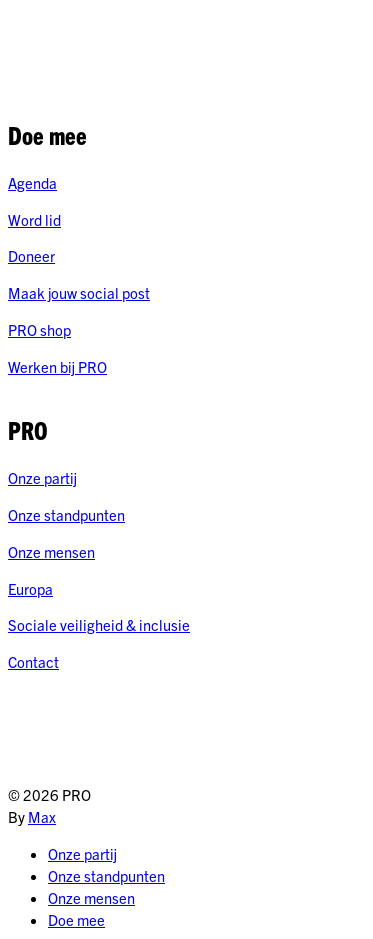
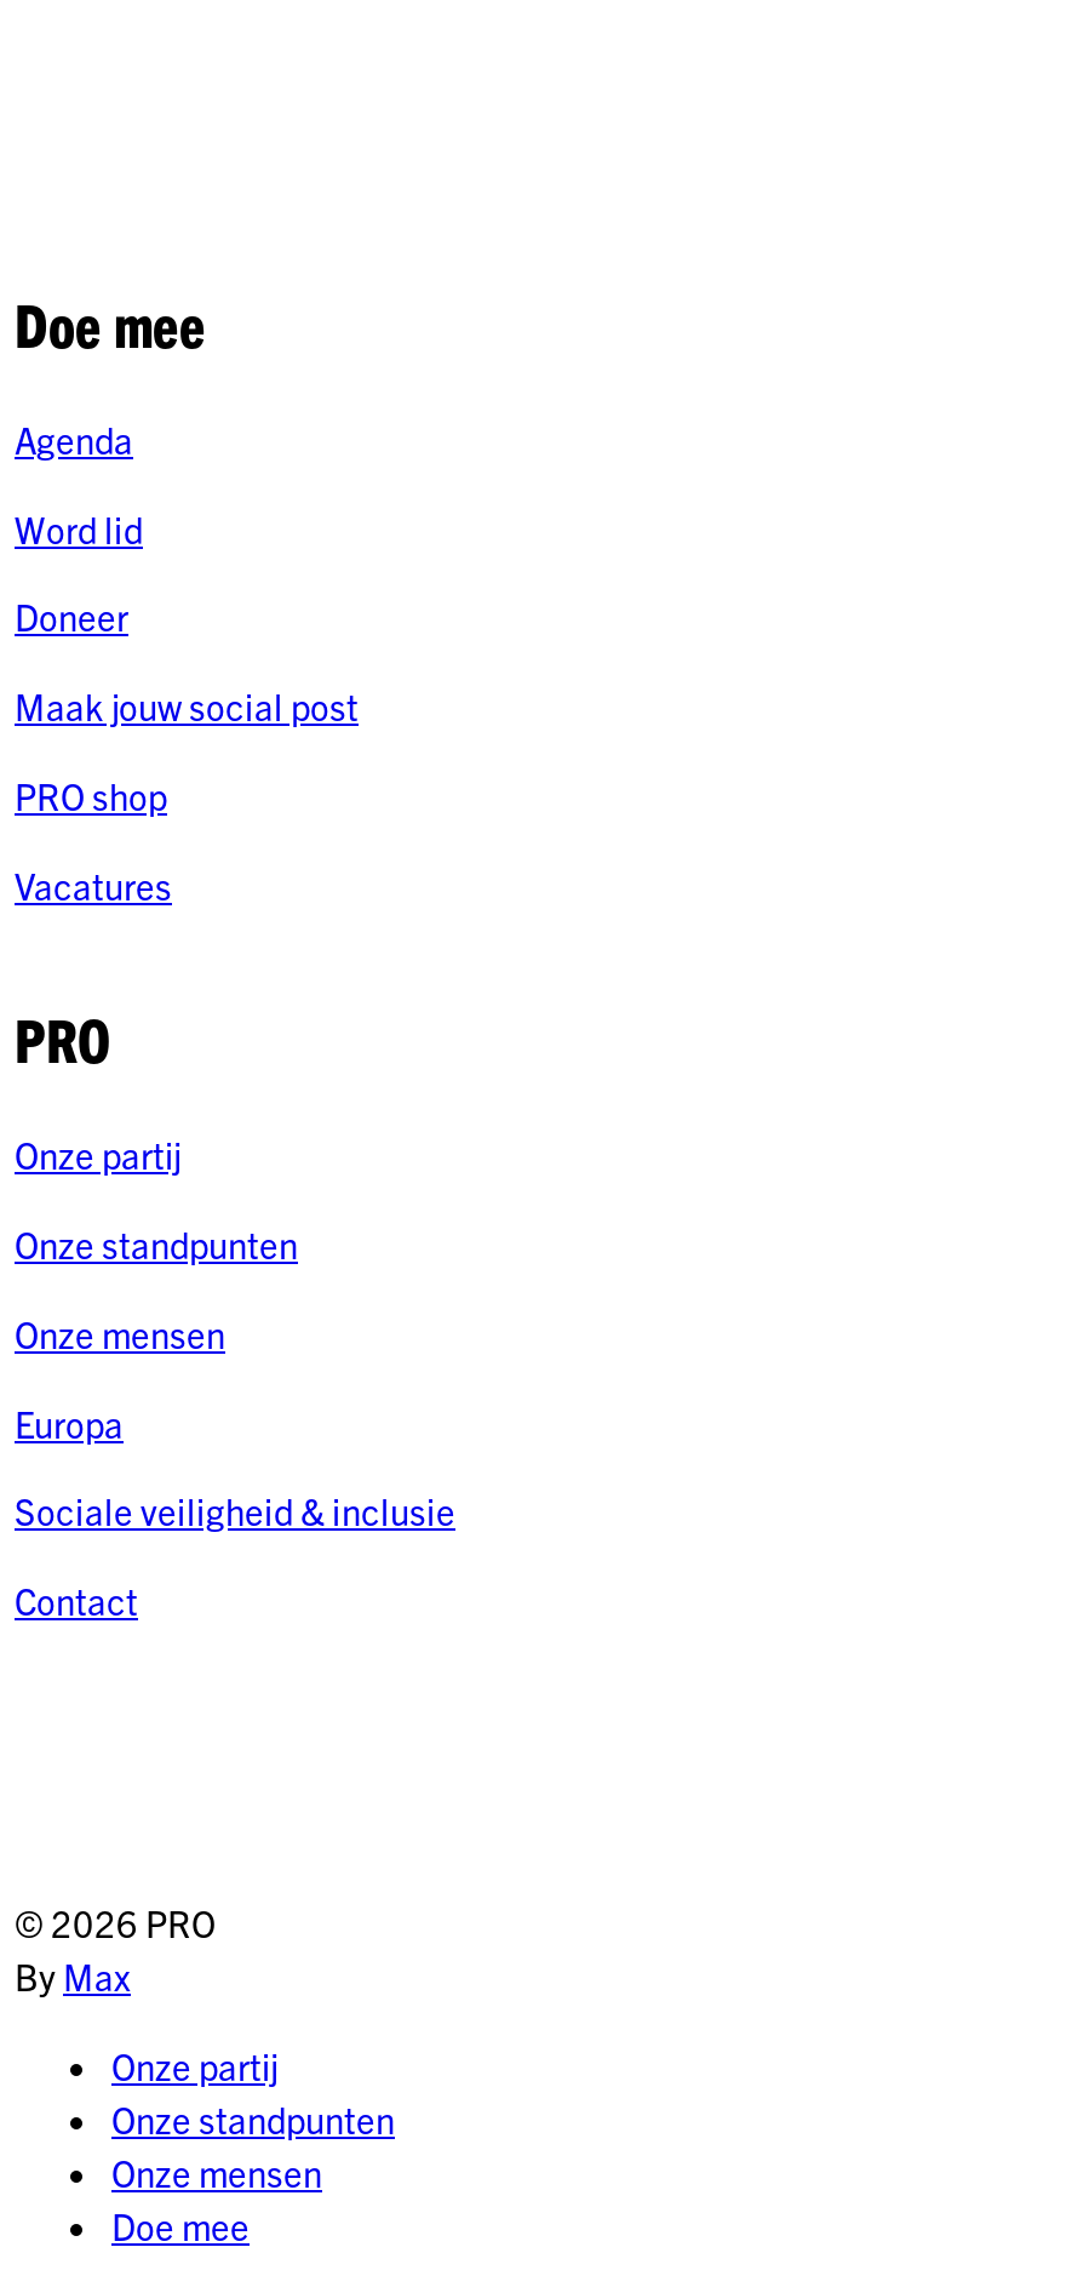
- Werken bij PRO
+ Vacatures
